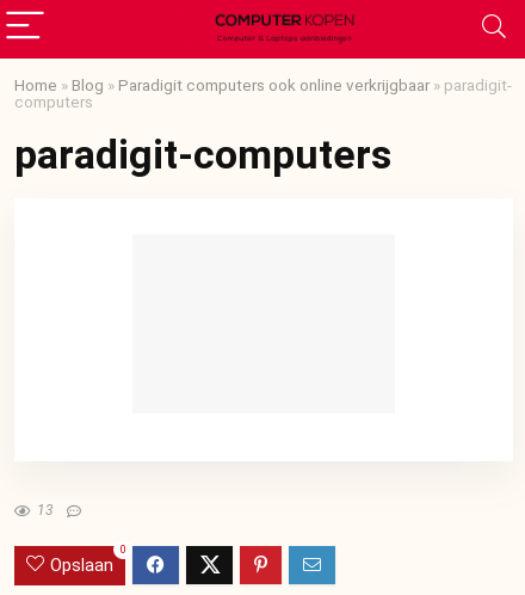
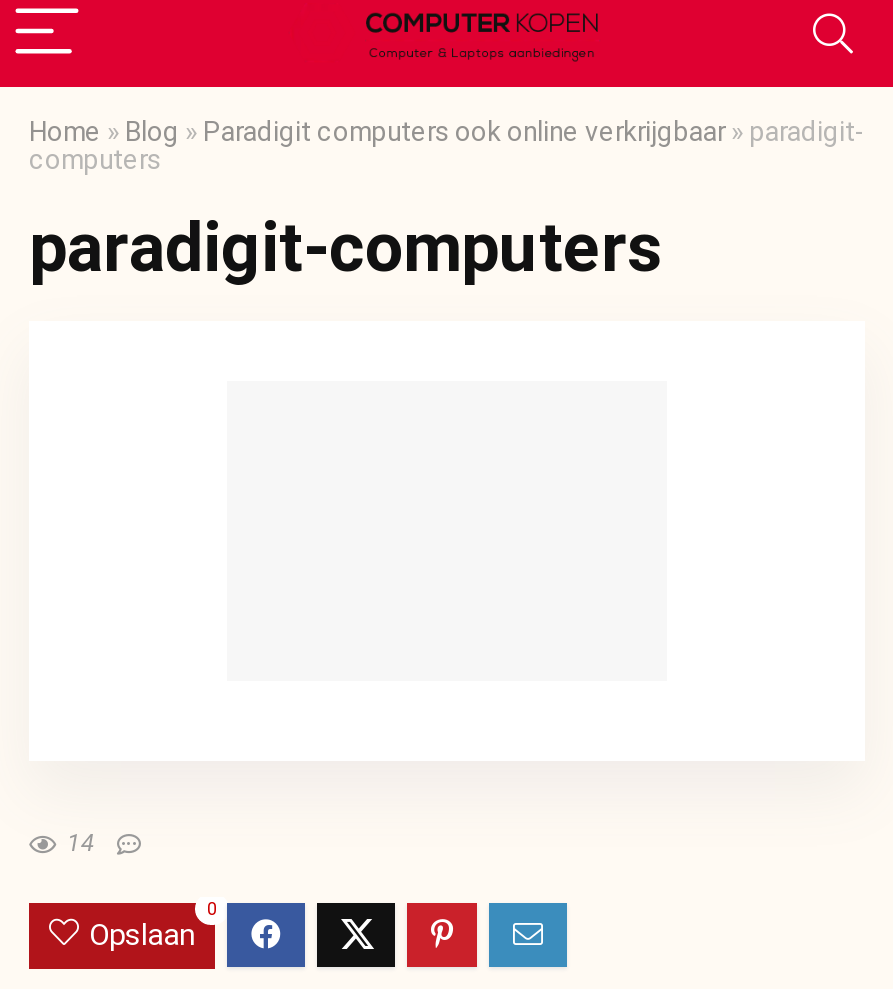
- 13
+ 14
